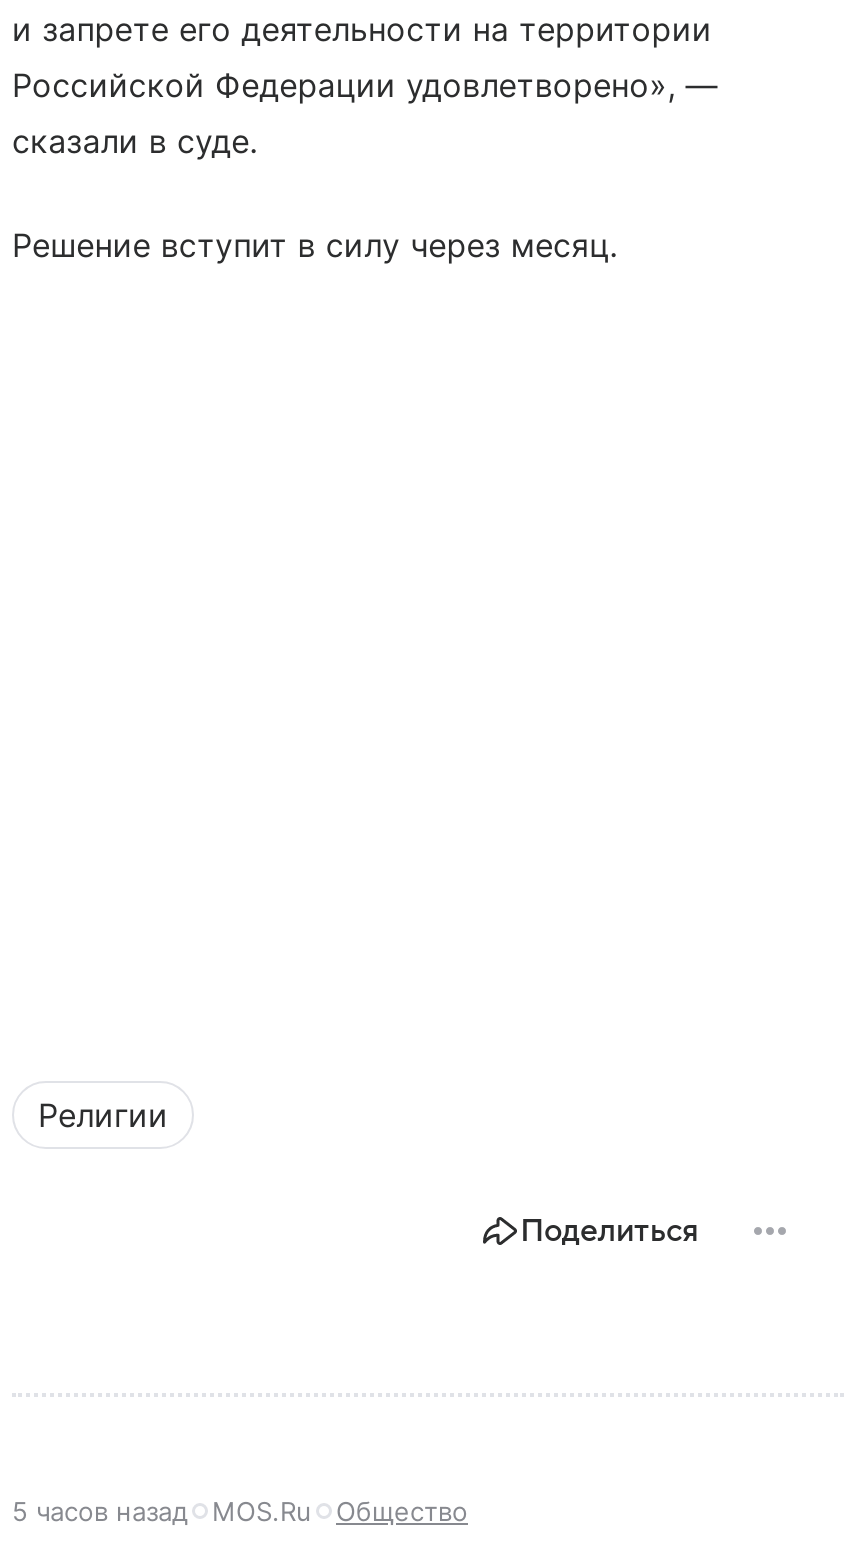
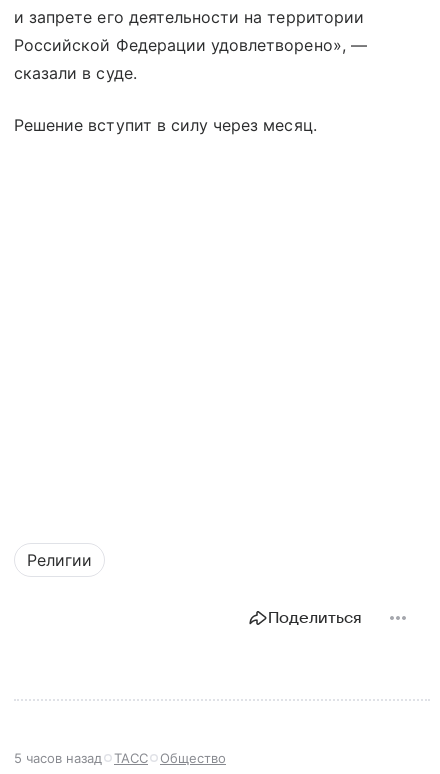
- MOS.Ru
+ ТАСС
